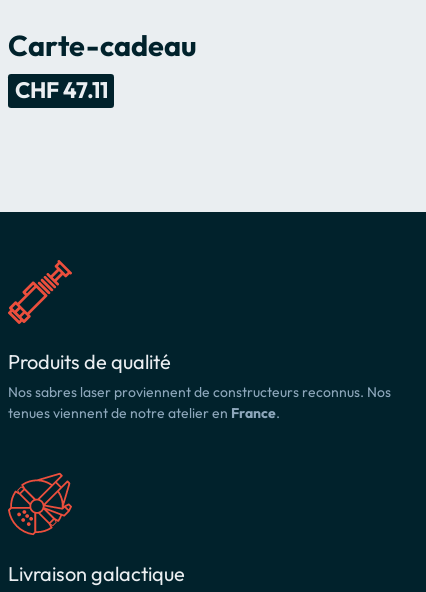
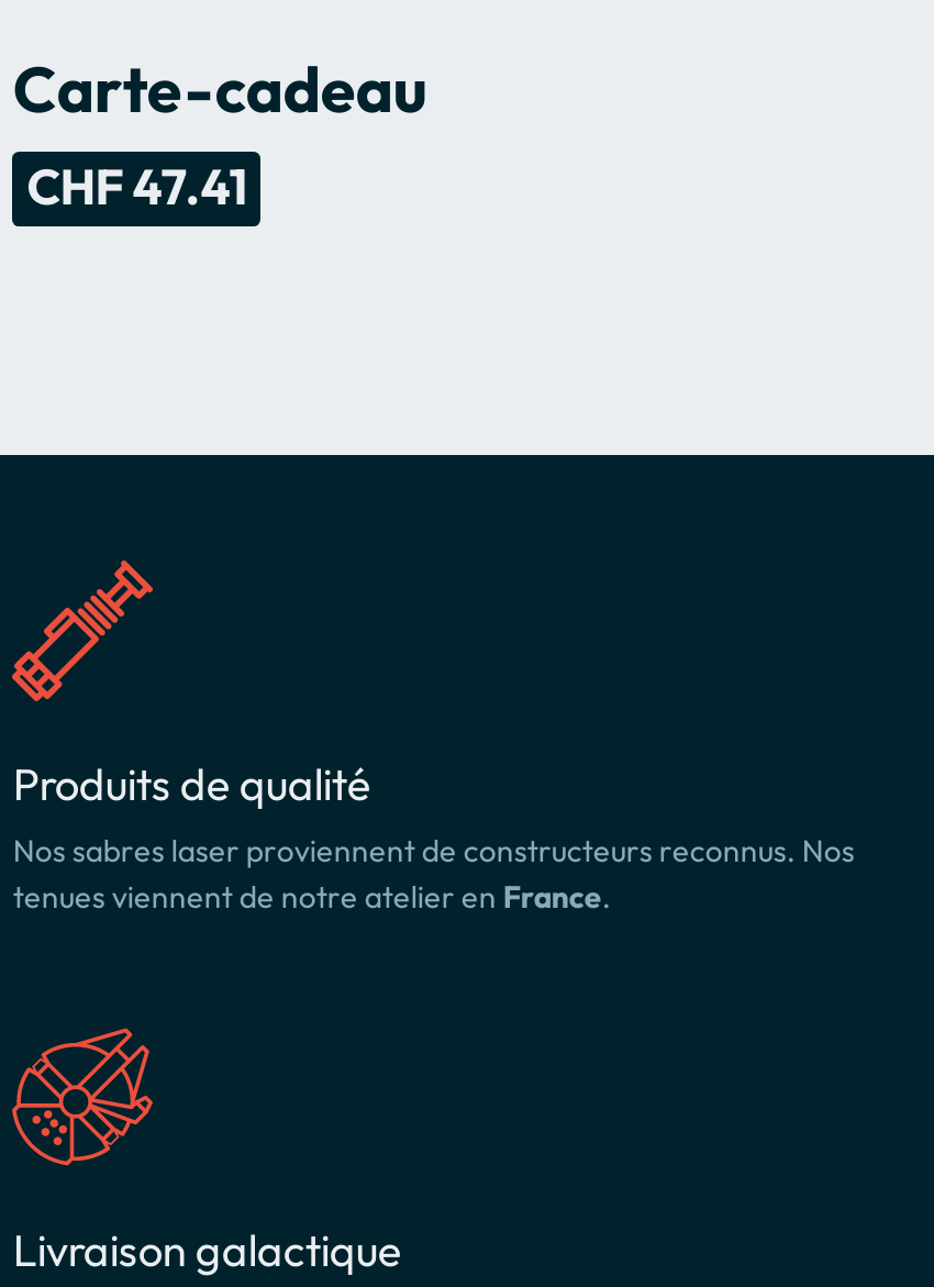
- CHF 47.11
+ CHF 47.41
